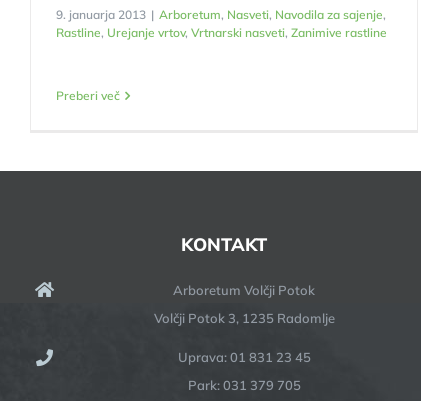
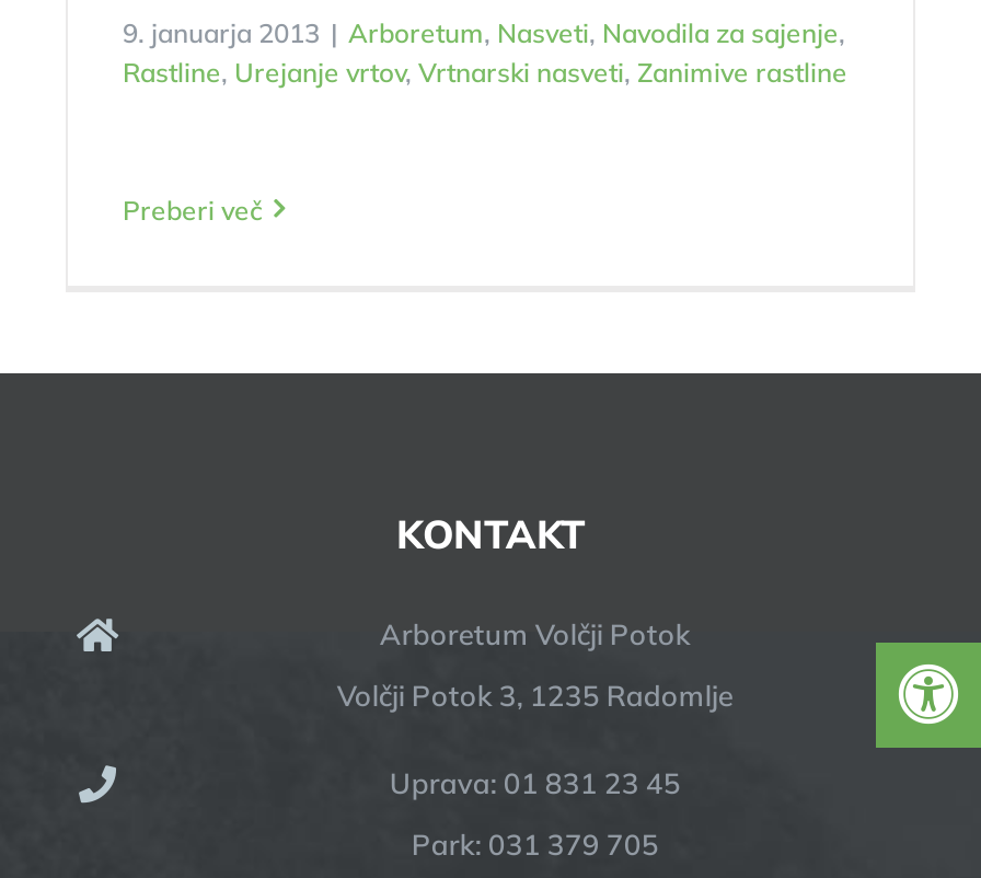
+ [image]
